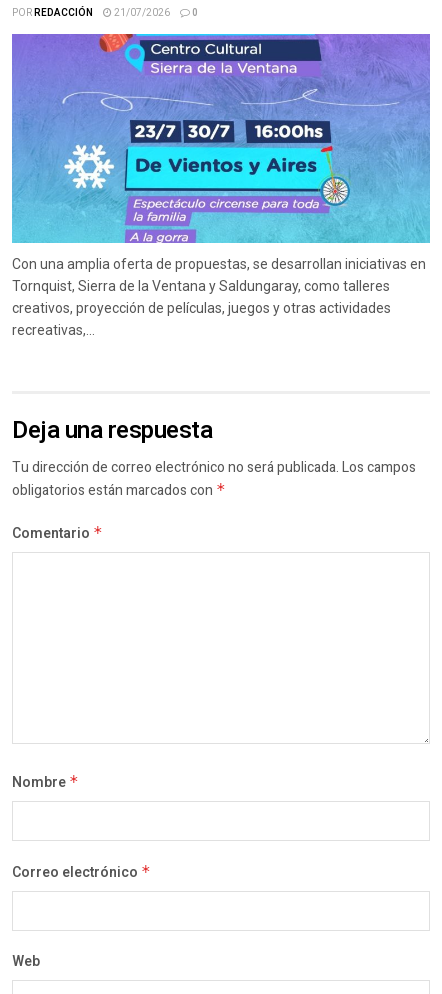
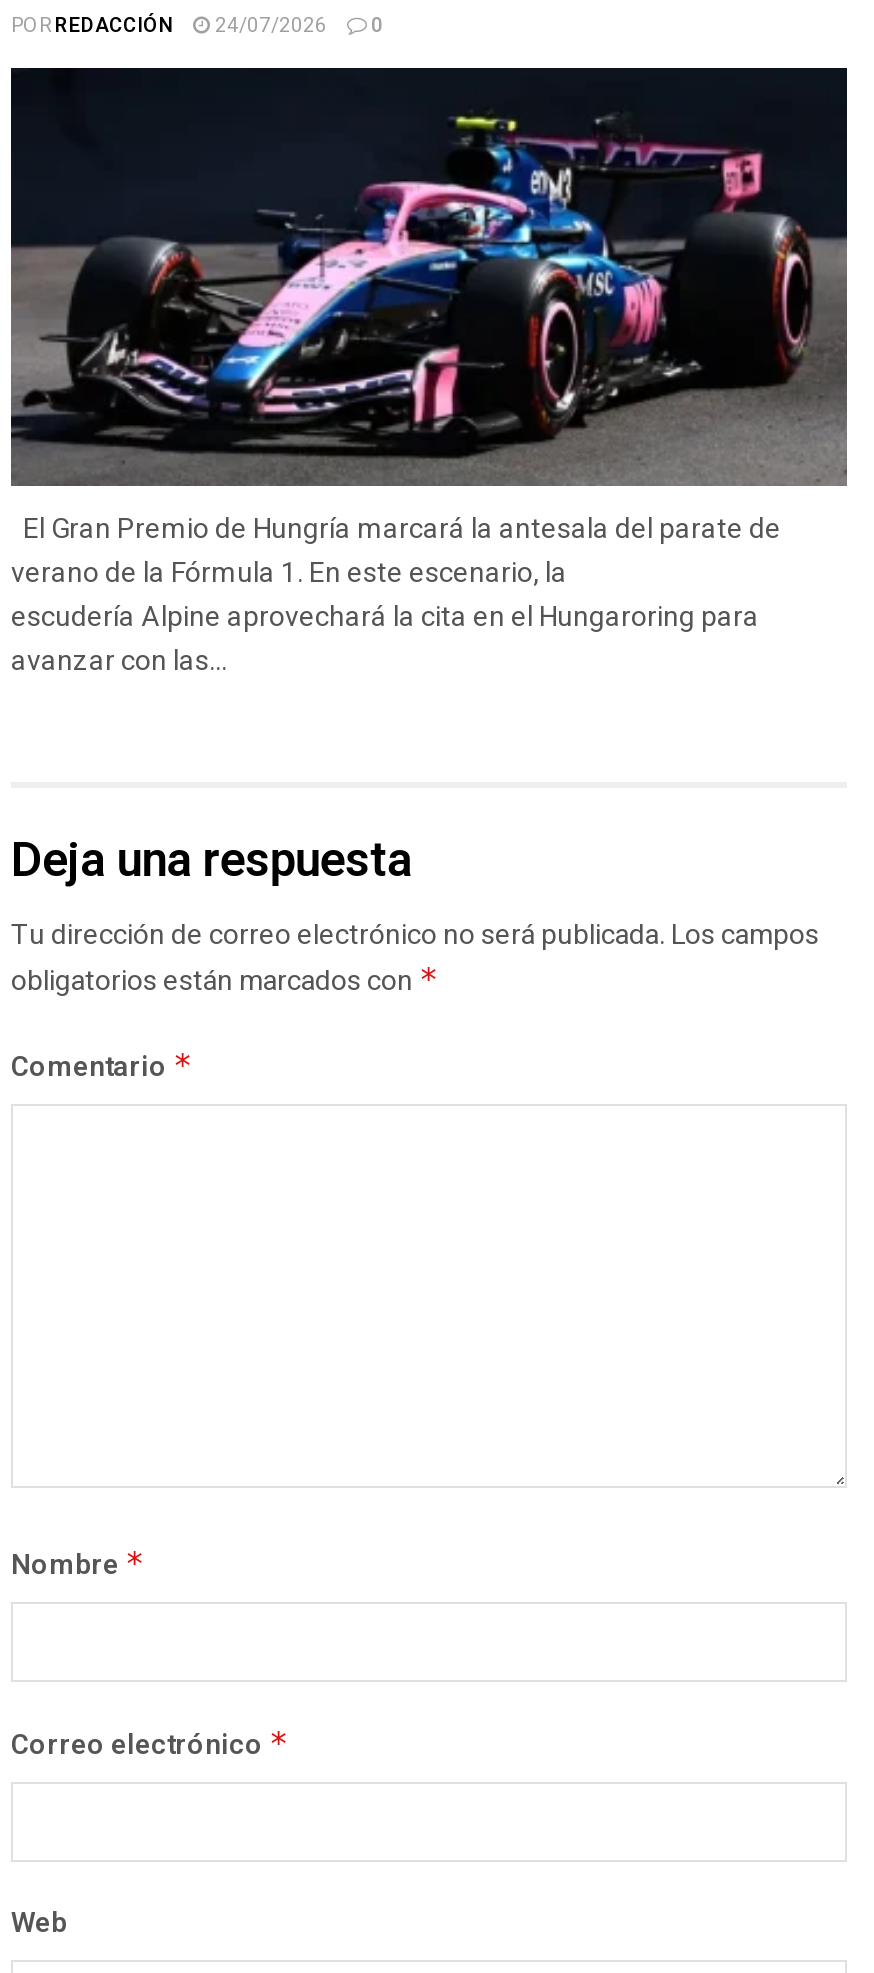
- 21/07/2026
+ 24/07/2026

- [image]
- Con una amplia oferta de propuestas, se desarrollan iniciativas en
- Tornquist, Sierra de la Ventana y Saldungaray, como talleres
- creativos, proyección de películas, juegos y otras actividades
- recreativas,...
+ [image]
+ El Gran Premio de Hungría marcará la antesala del parate de
+ verano de la Fórmula 1. En este escenario, la
+ escudería Alpine aprovechará la cita en el Hungaroring para
+ avanzar con las...
